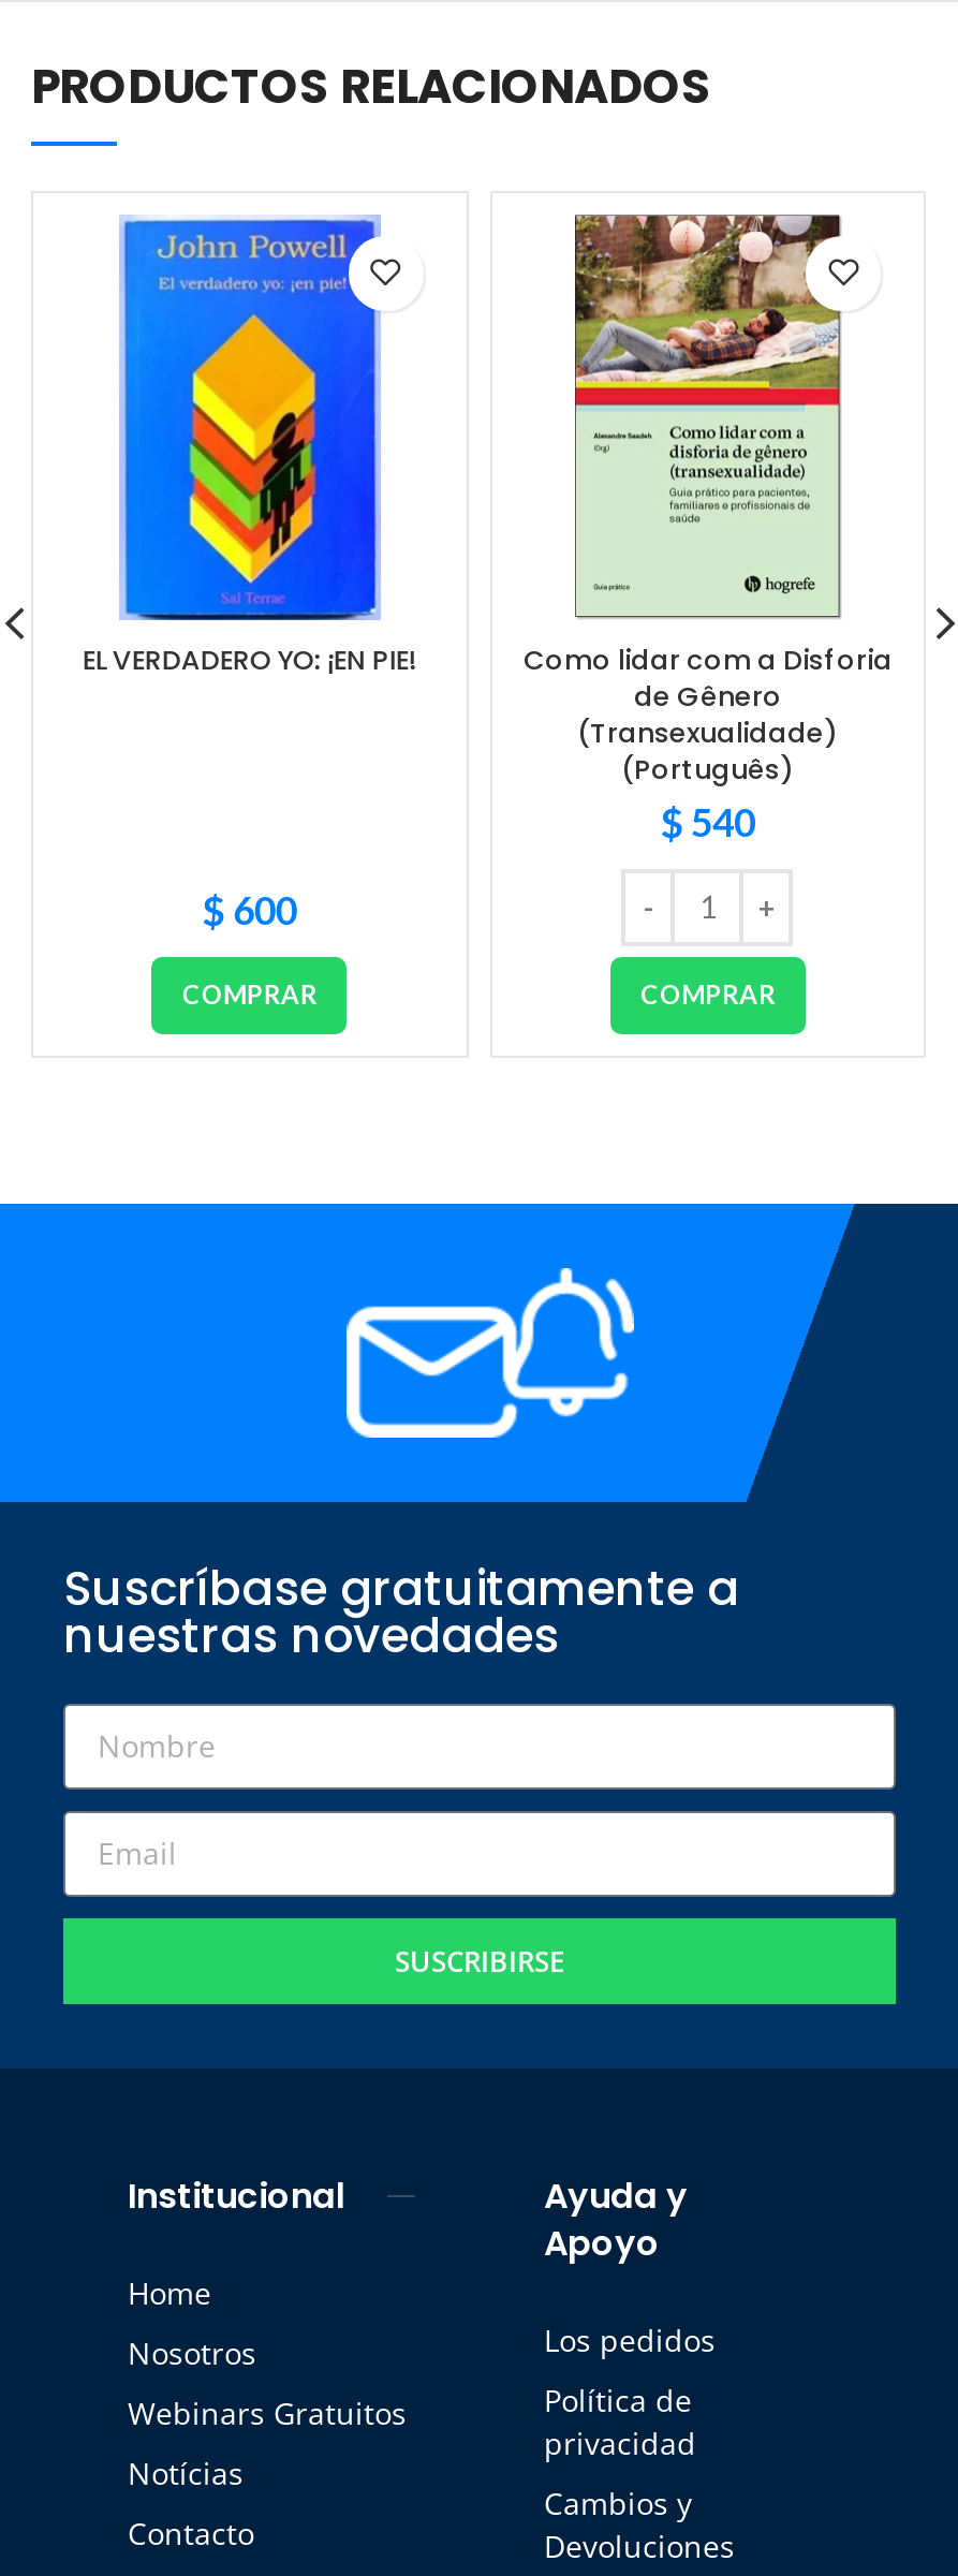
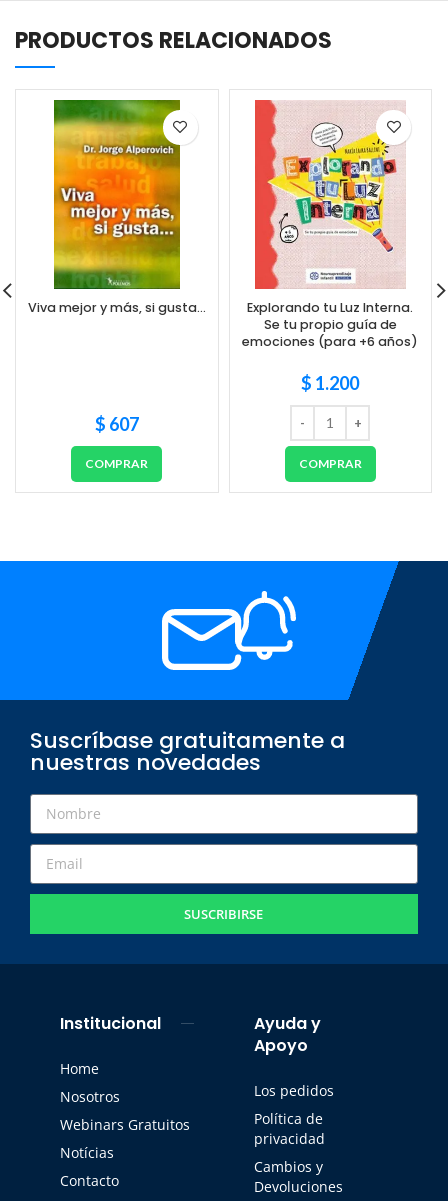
- [image]
- EL VERDADERO YO: ¡EN PIE!
+ [image]
+ Viva mejor y más, si gusta…

- [image]
- Como lidar com a Disforia
- de Gênero
- (Transexualidade)
- (Português)
- $540
+ [image]
+ Explorando tu Luz Interna.
+ Se tu propio guía de
+ emociones (para +6 años)
+ $1.200

- $600
+ $607
